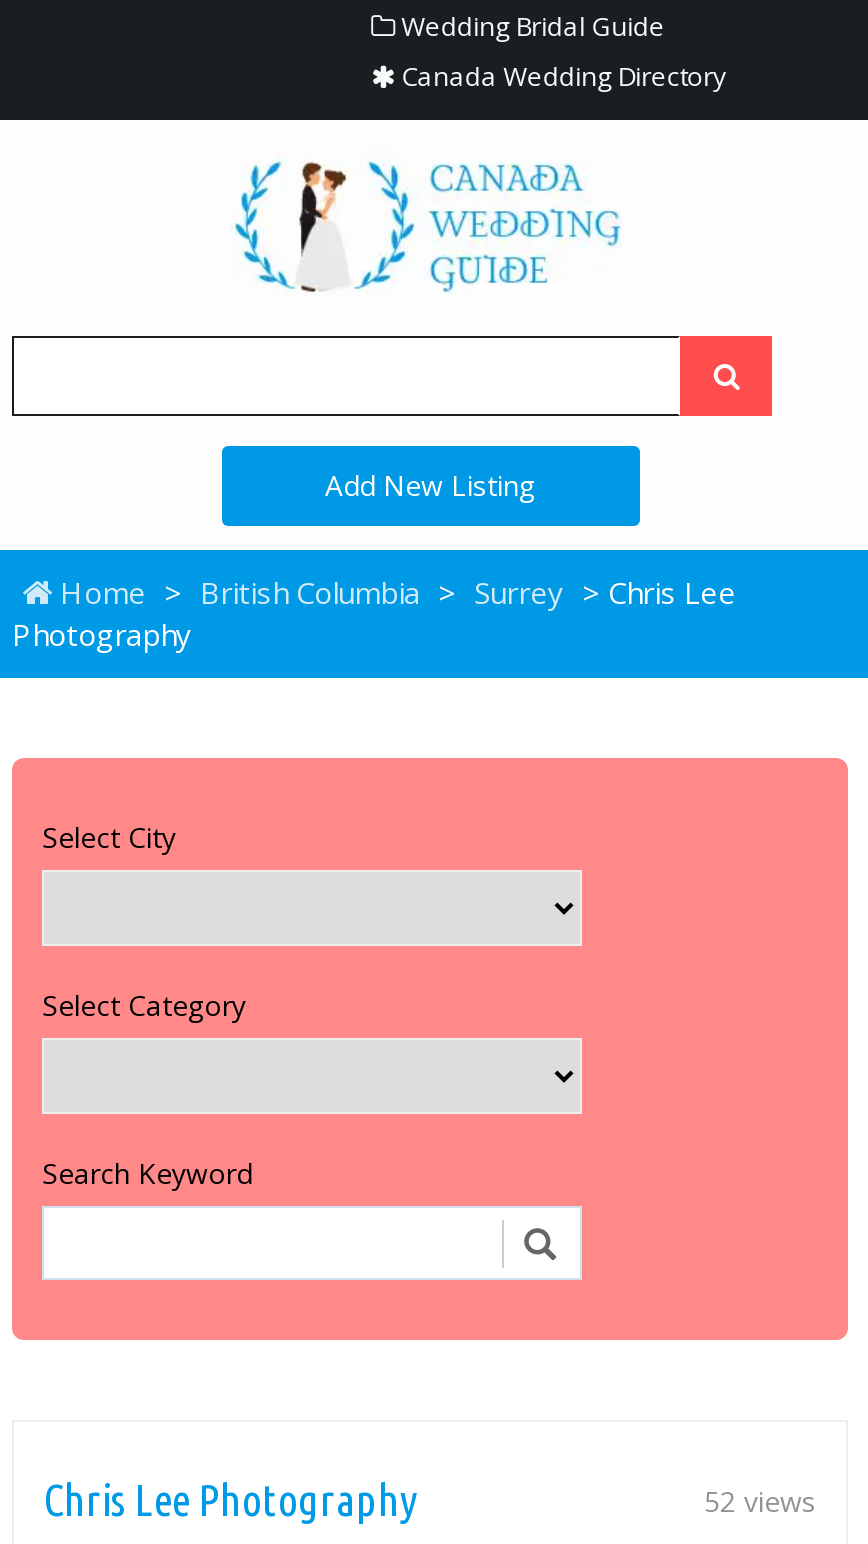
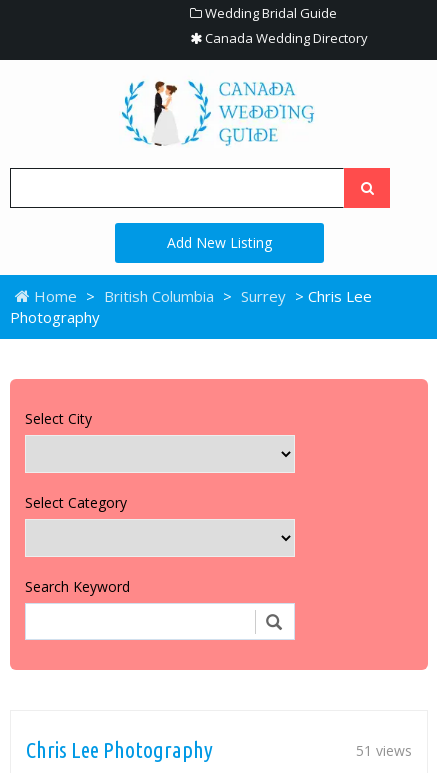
- 52 views
+ 51 views
